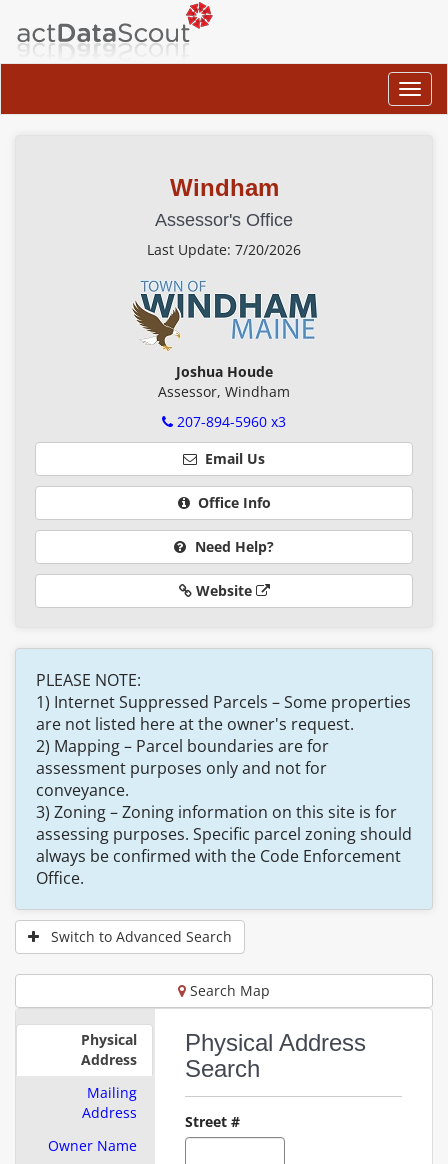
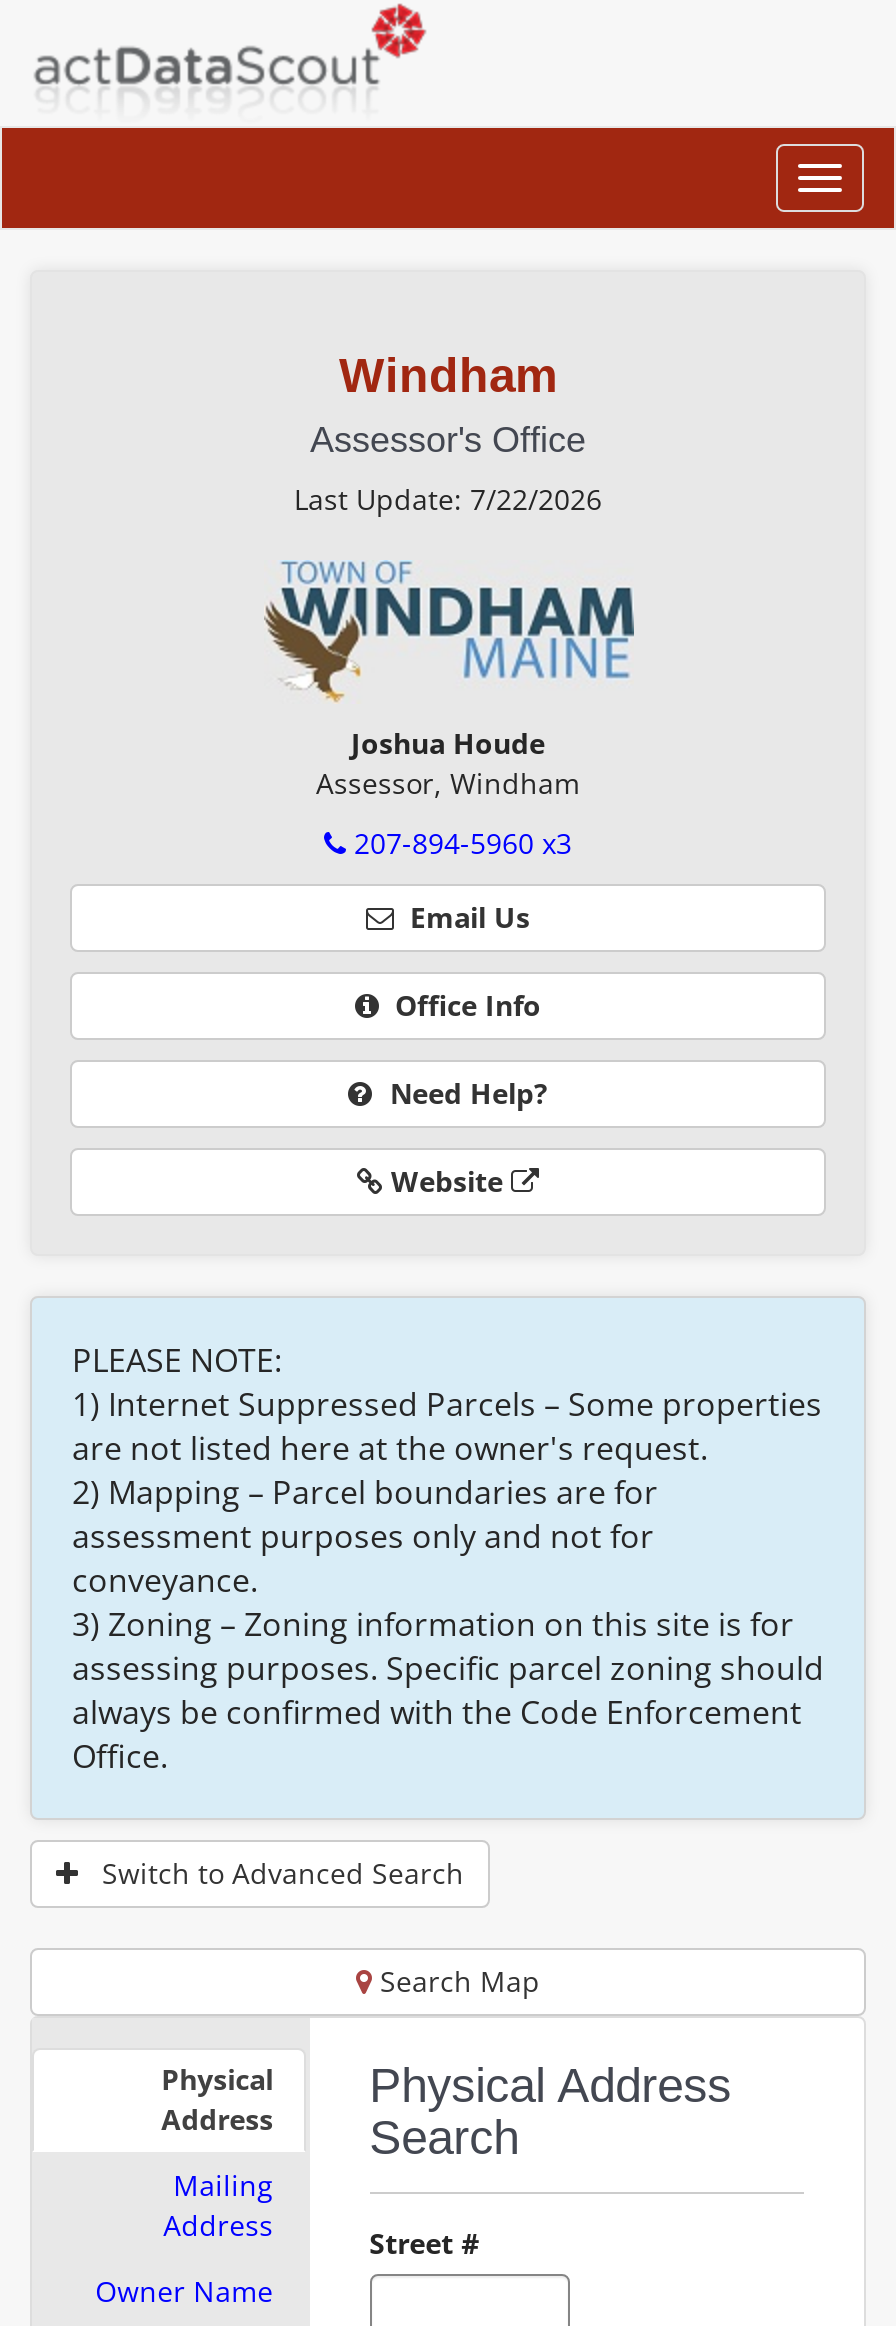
- Last Update: 7/20/2026
+ Last Update: 7/22/2026
